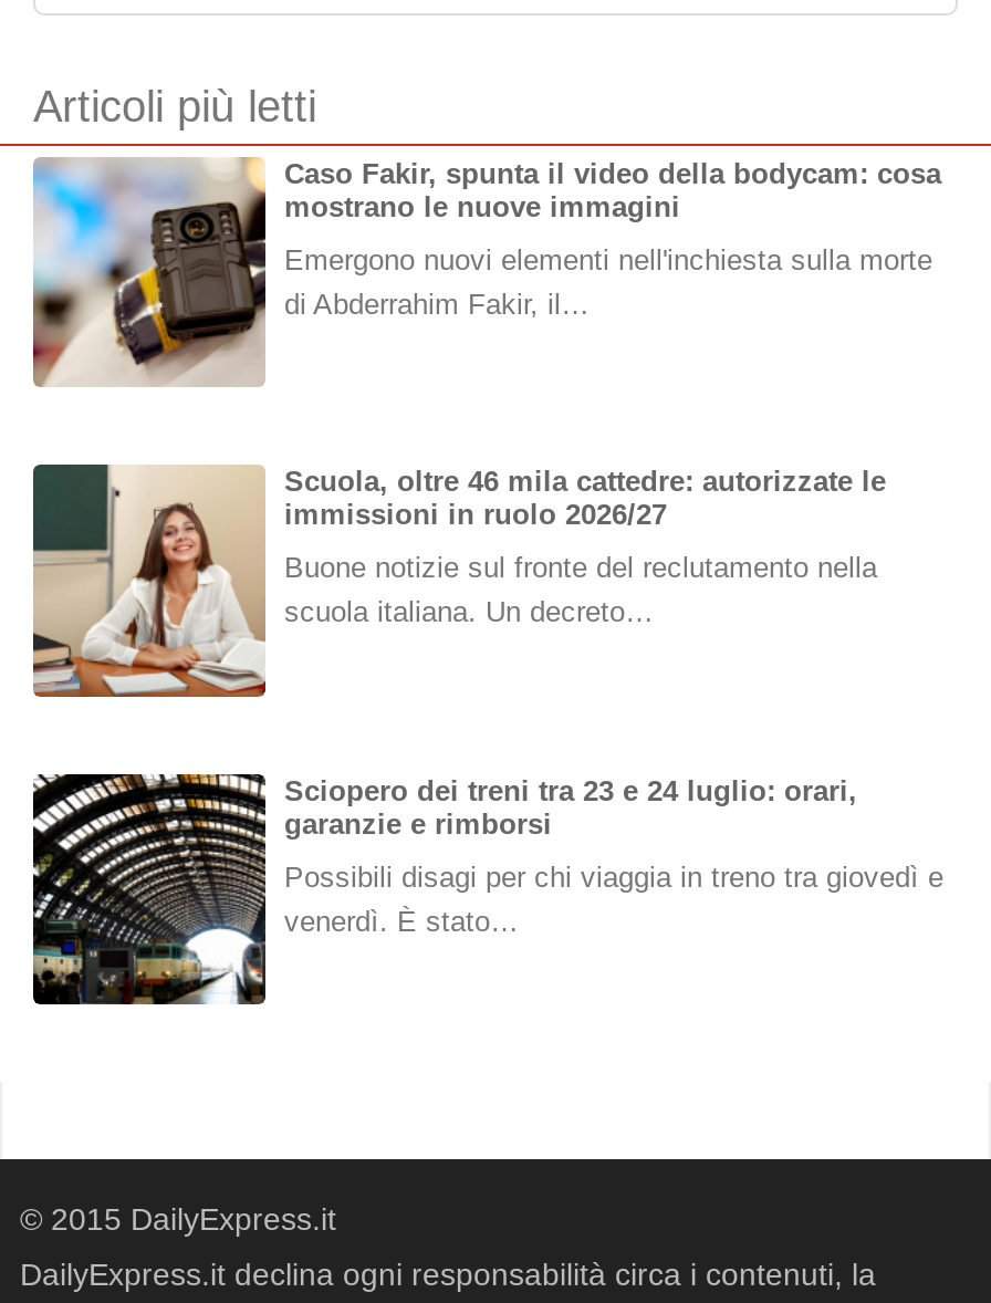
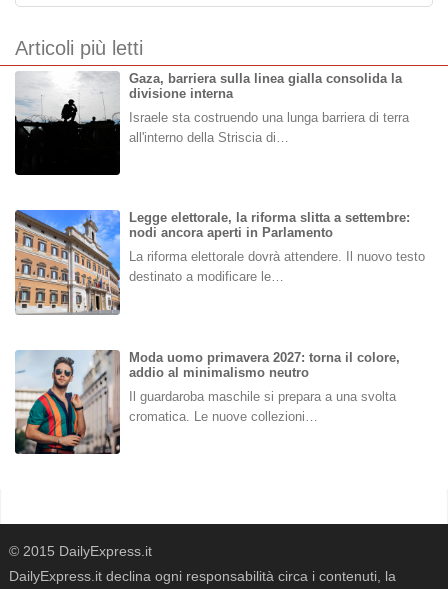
- [image]
- Caso Fakir, spunta il video della bodycam: cosa
- mostrano le nuove immagini
+ [image]
+ Gaza, barriera sulla linea gialla consolida la
+ divisione interna

- Emergono nuovi elementi nell'inchiesta sulla morte
- di Abderrahim Fakir, il…
+ Israele sta costruendo una lunga barriera di terra
+ all'interno della Striscia di…

- [image]
- Scuola, oltre 46 mila cattedre: autorizzate le
- immissioni in ruolo 2026/27
+ [image]
+ Legge elettorale, la riforma slitta a settembre:
+ nodi ancora aperti in Parlamento

- Buone notizie sul fronte del reclutamento nella
- scuola italiana. Un decreto…
+ La riforma elettorale dovrà attendere. Il nuovo testo
+ destinato a modificare le…

- [image]
- Sciopero dei treni tra 23 e 24 luglio: orari,
- garanzie e rimborsi
+ [image]
+ Moda uomo primavera 2027: torna il colore,
+ addio al minimalismo neutro

- Possibili disagi per chi viaggia in treno tra giovedì e
- venerdì. È stato…
+ Il guardaroba maschile si prepara a una svolta
+ cromatica. Le nuove collezioni…
